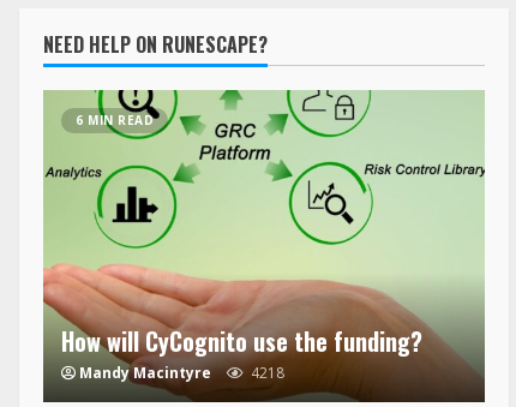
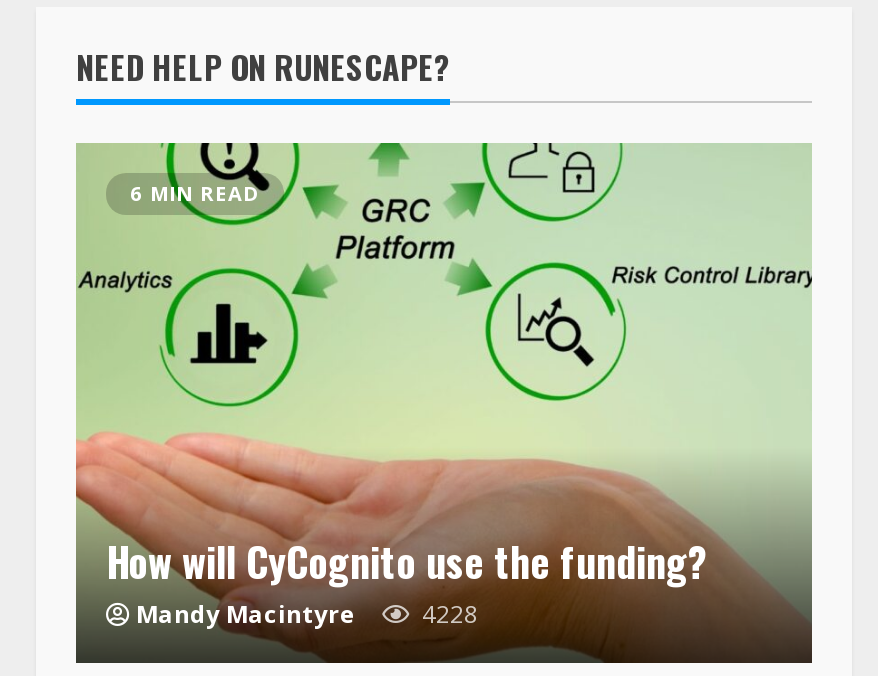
- Mandy Macintyre 4218
+ Mandy Macintyre 4228
